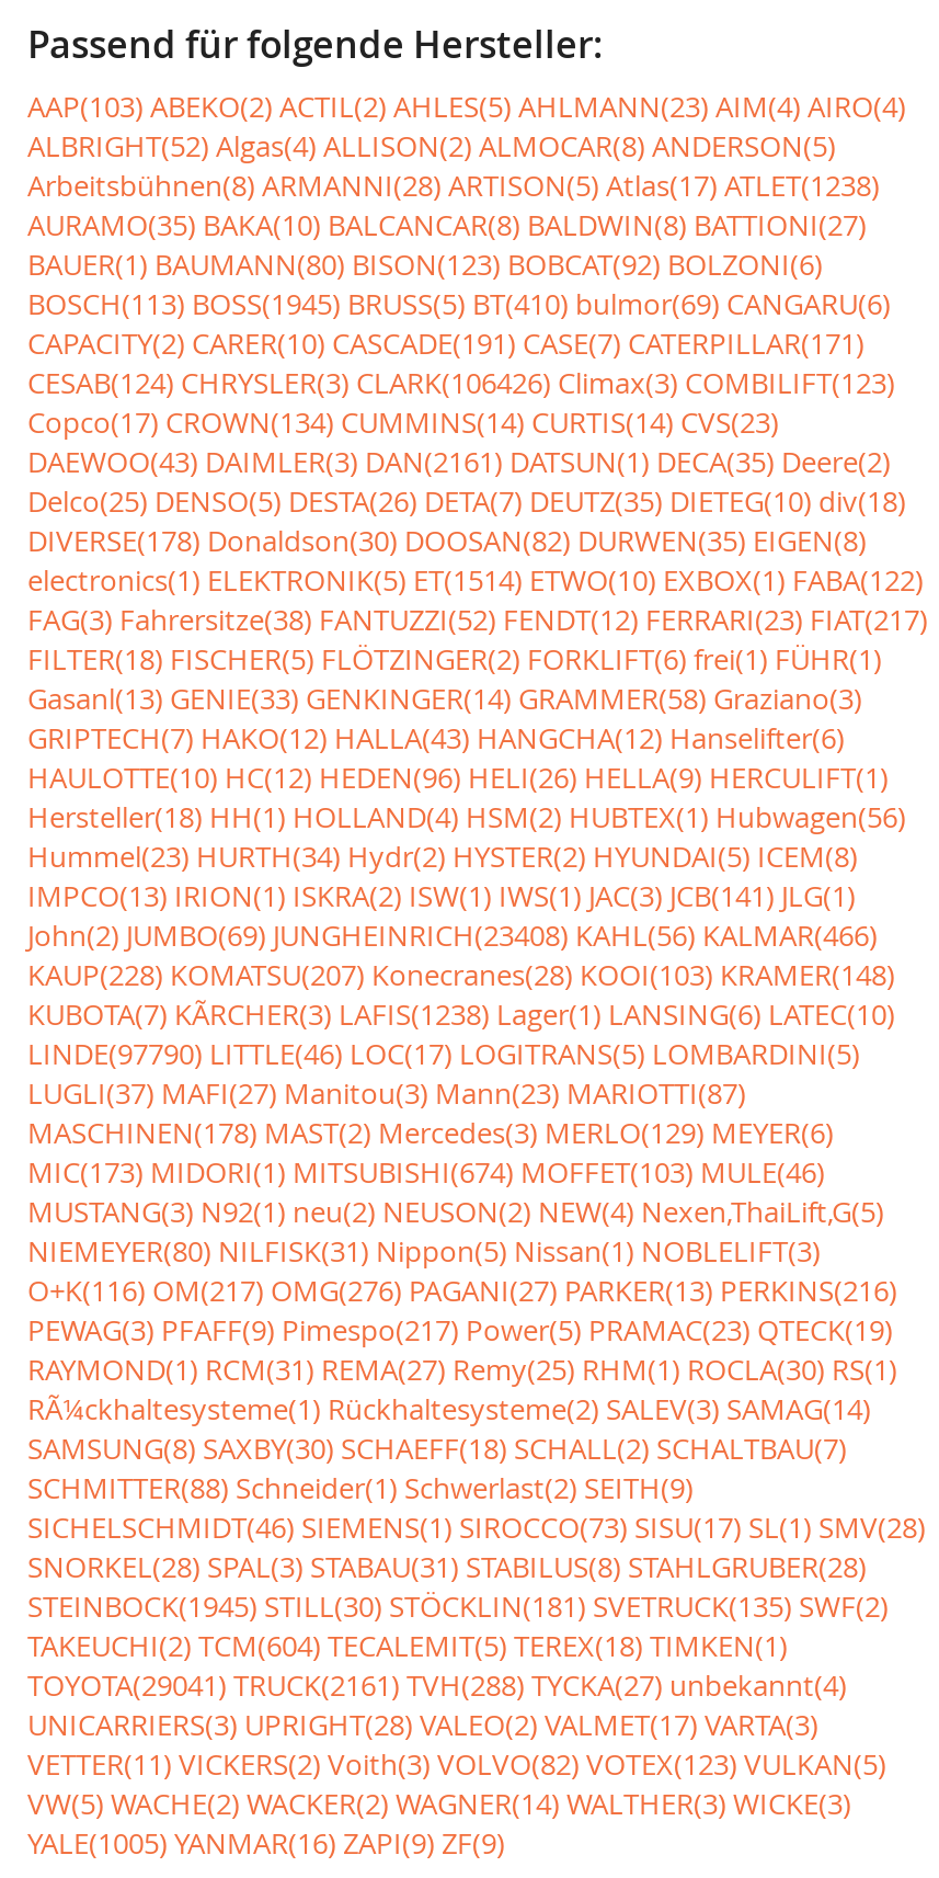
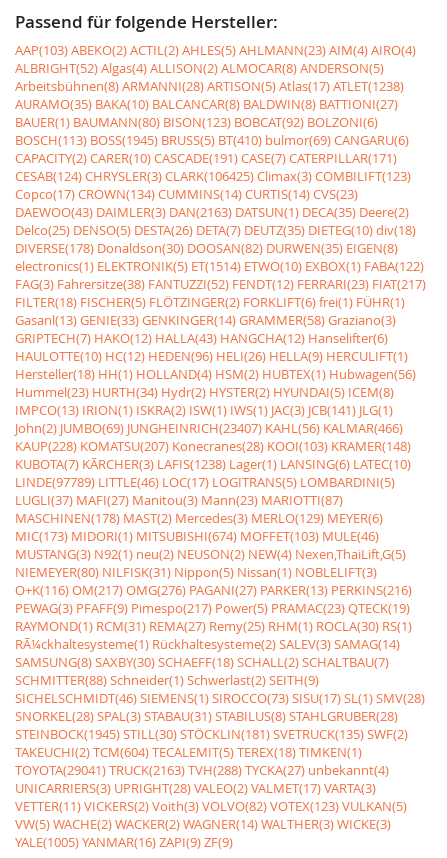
- CESAB(124) CHRYSLER(3) CLARK(106426) Climax(3) COMBILIFT(123)
+ CESAB(124) CHRYSLER(3) CLARK(106425) Climax(3) COMBILIFT(123)

- DAEWOO(43) DAIMLER(3) DAN(2161) DATSUN(1) DECA(35) Deere(2)
+ DAEWOO(43) DAIMLER(3) DAN(2163) DATSUN(1) DECA(35) Deere(2)

- John(2) JUMBO(69) JUNGHEINRICH(23408) KAHL(56) KALMAR(466)
+ John(2) JUMBO(69) JUNGHEINRICH(23407) KAHL(56) KALMAR(466)

- LINDE(97790) LITTLE(46) LOC(17) LOGITRANS(5) LOMBARDINI(5)
+ LINDE(97789) LITTLE(46) LOC(17) LOGITRANS(5) LOMBARDINI(5)

- TOYOTA(29041) TRUCK(2161) TVH(288) TYCKA(27) unbekannt(4)
+ TOYOTA(29041) TRUCK(2163) TVH(288) TYCKA(27) unbekannt(4)
